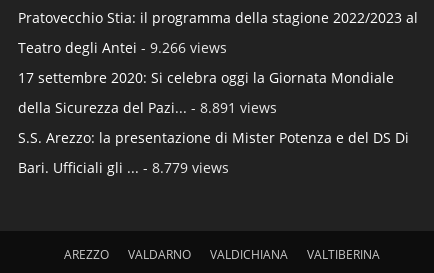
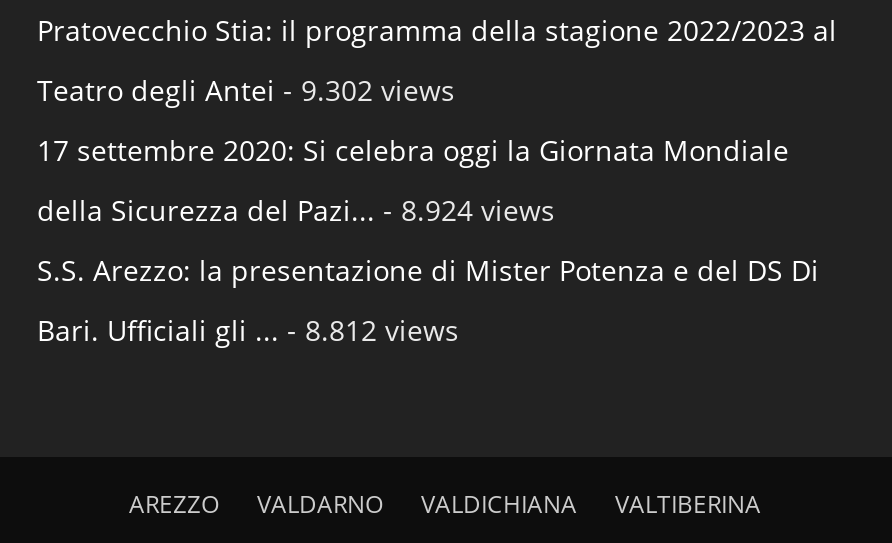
- Teatro degli Antei - 9.266 views
+ Teatro degli Antei - 9.302 views

- della Sicurezza del Pazi... - 8.891 views
+ della Sicurezza del Pazi... - 8.924 views

- Bari. Ufficiali gli ... - 8.779 views
+ Bari. Ufficiali gli ... - 8.812 views
